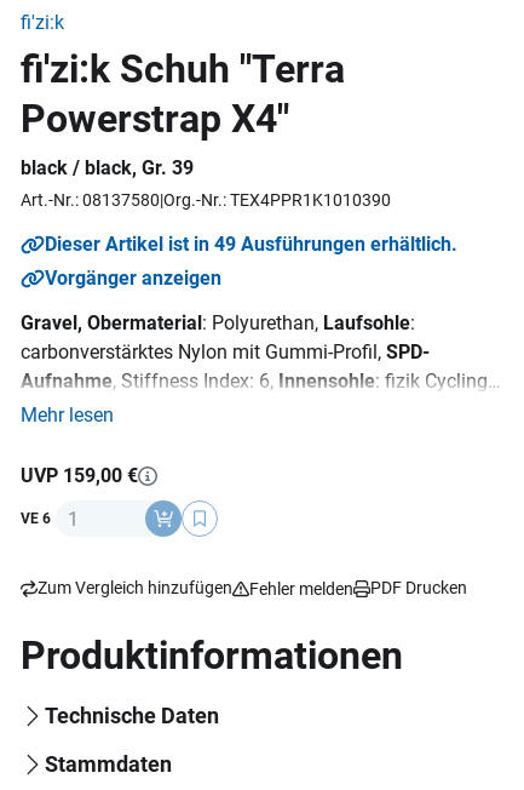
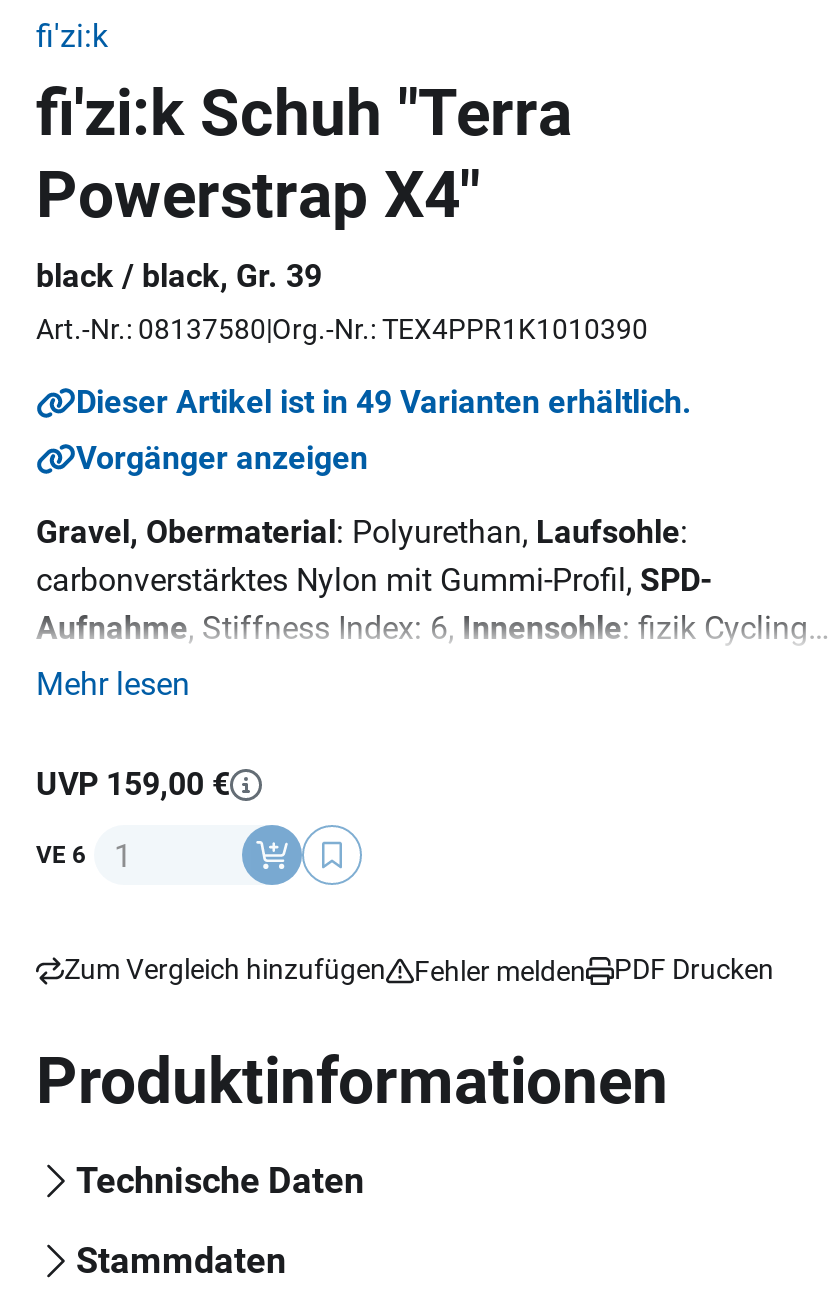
- Dieser Artikel ist in 49 Ausführungen erhältlich.
+ Dieser Artikel ist in 49 Varianten erhältlich.
